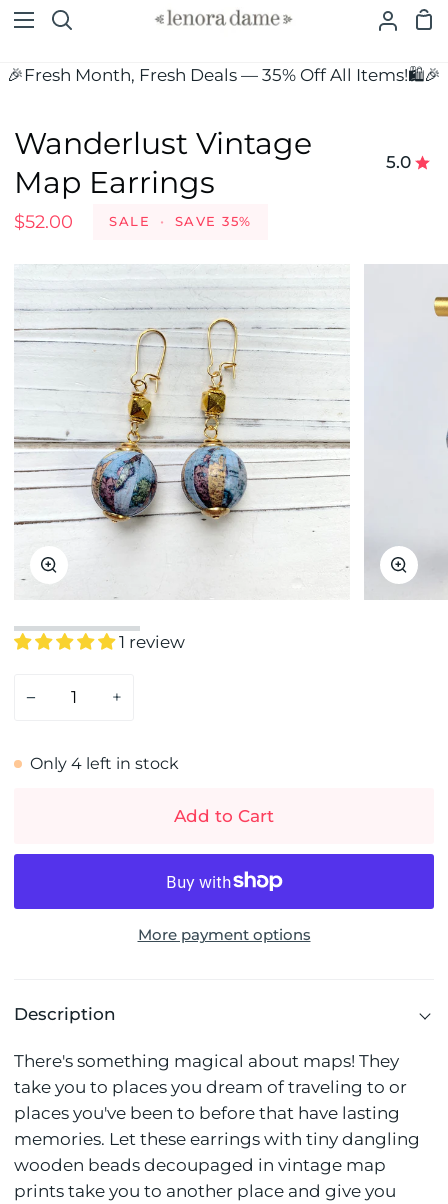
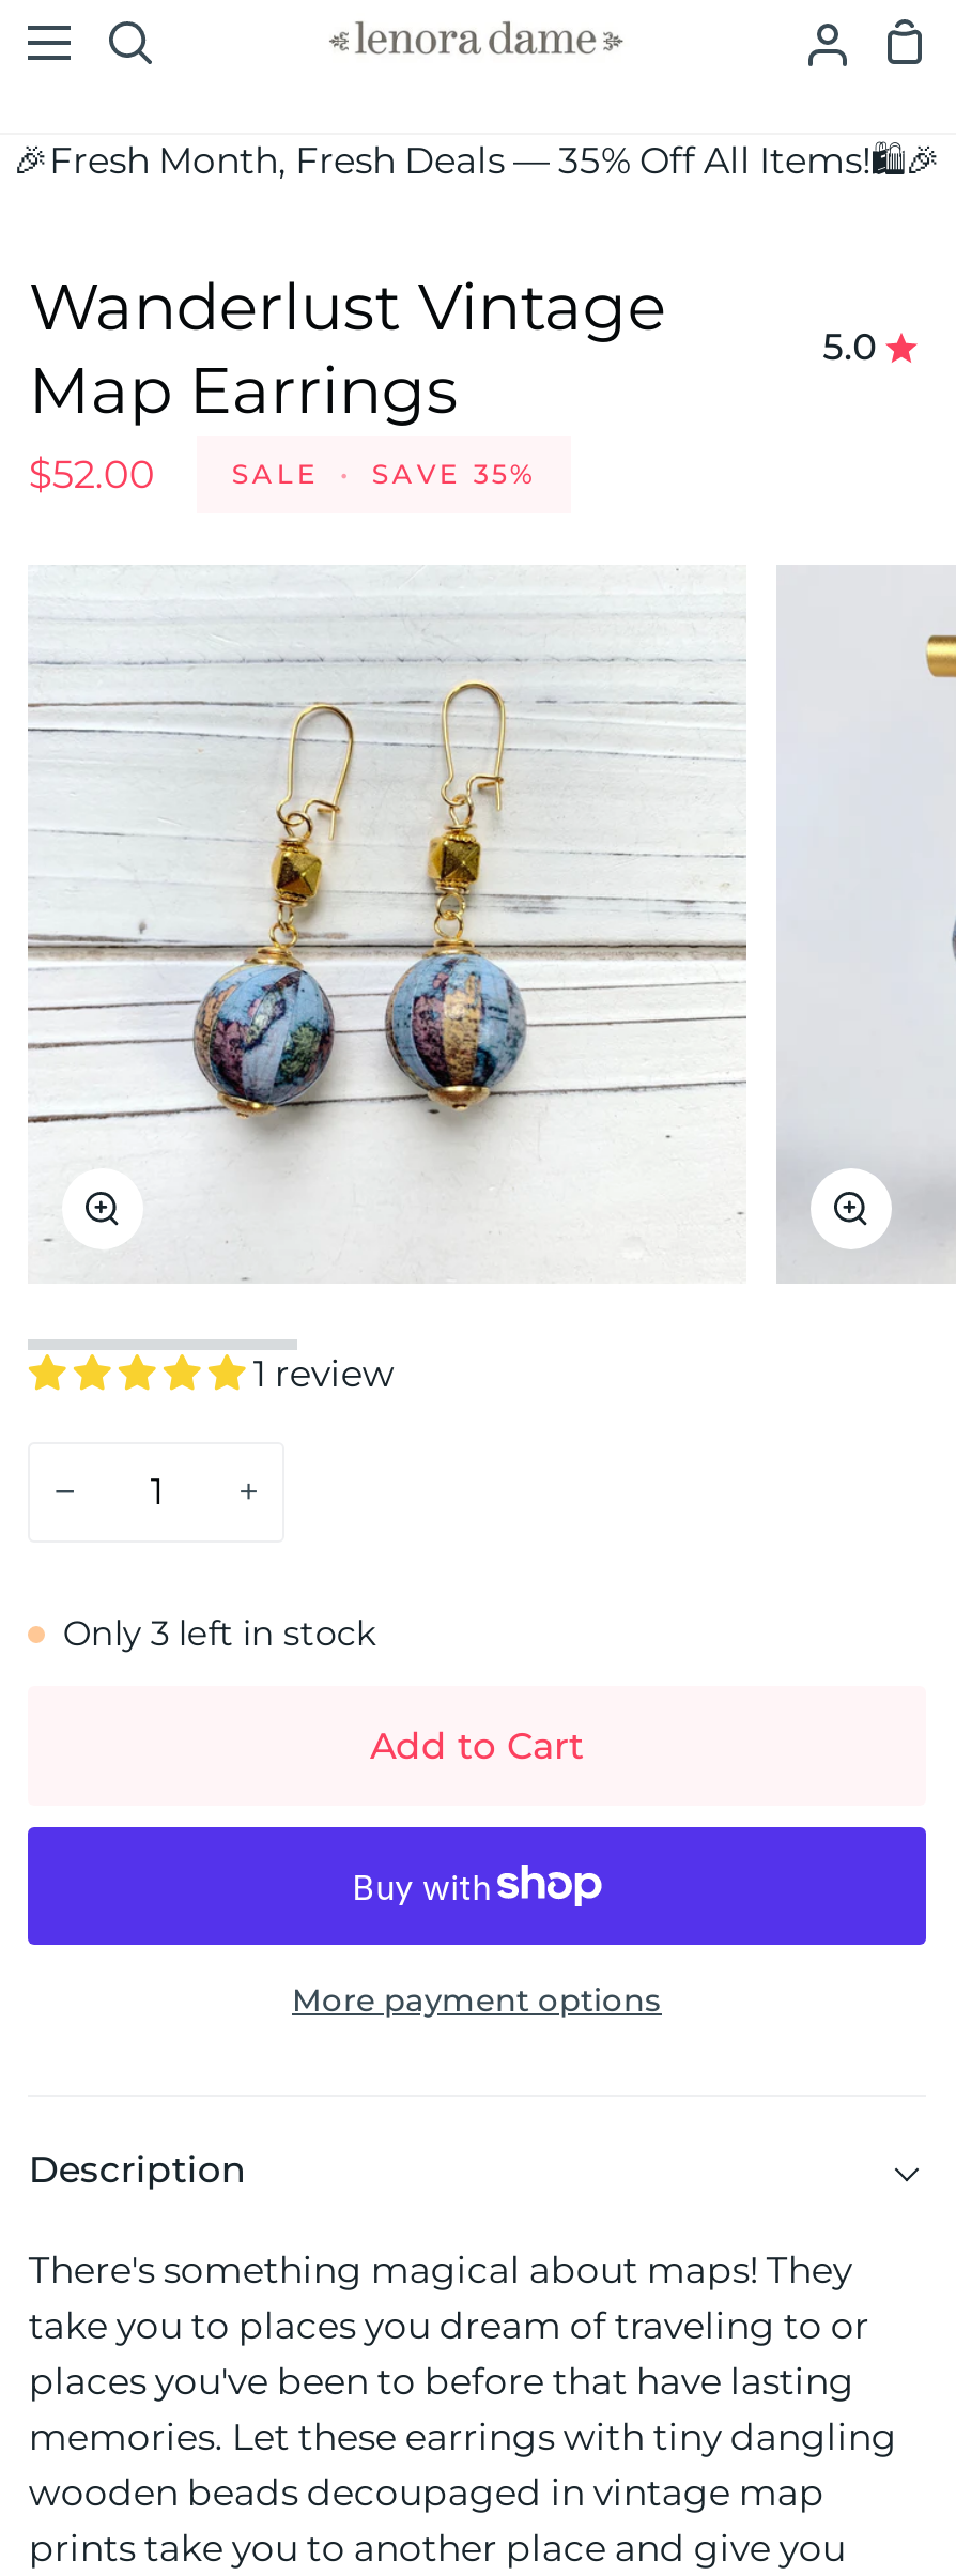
- Only 4 left in stock
+ Only 3 left in stock
